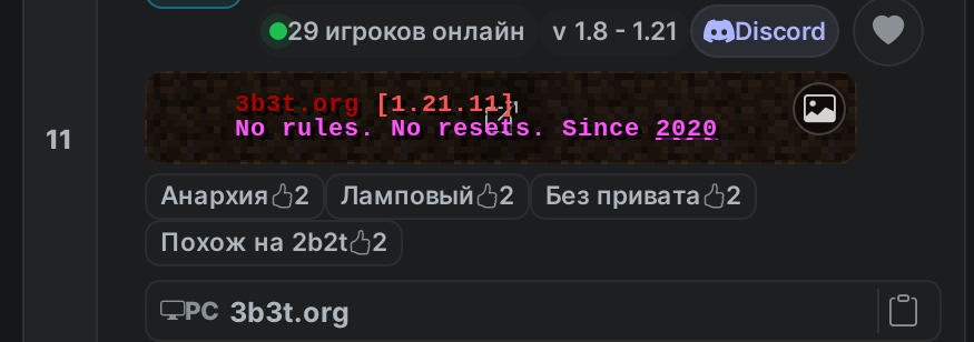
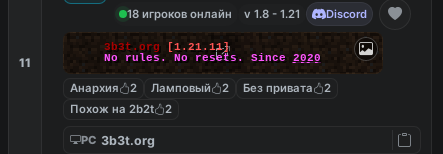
- 29 игроков онлайн
+ 18 игроков онлайн
